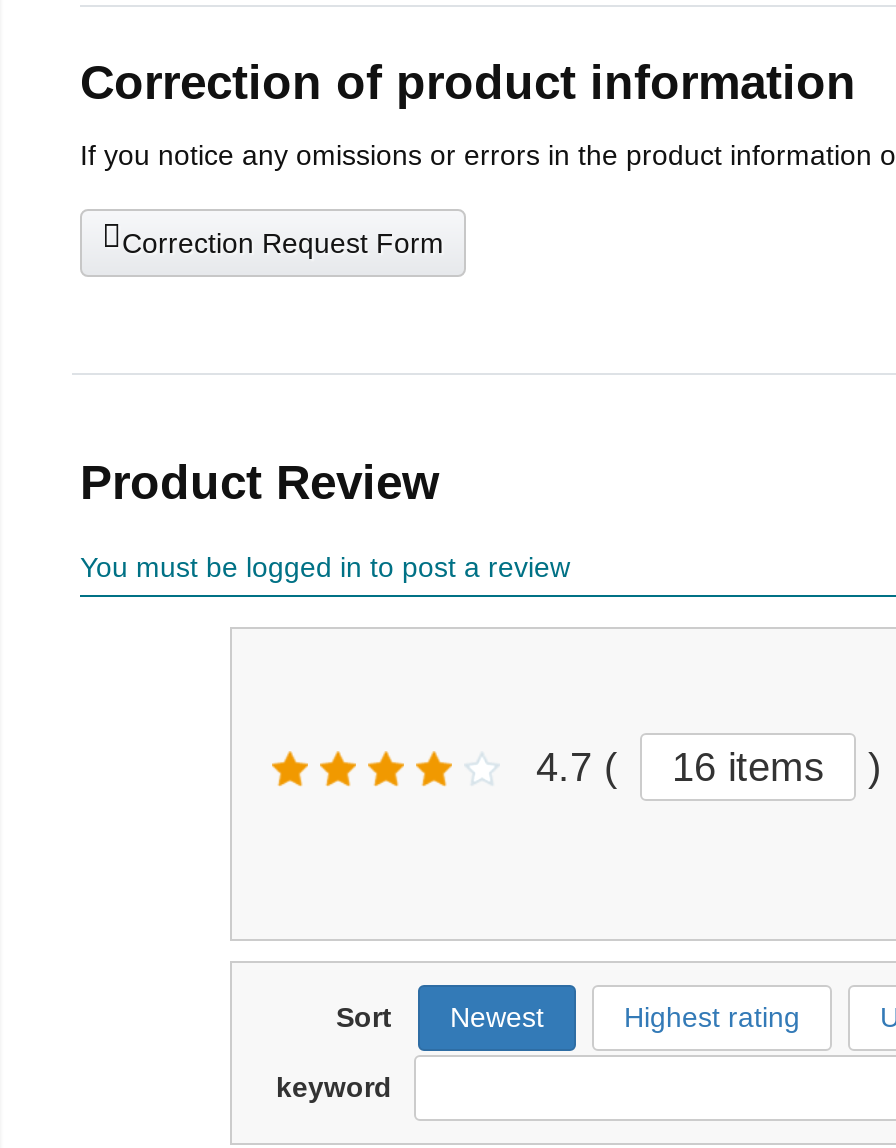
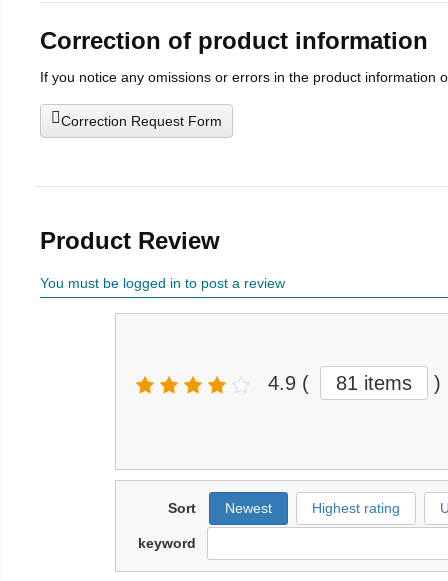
- 4.7 (
+ 4.9 (

- 16 items
+ 81 items
